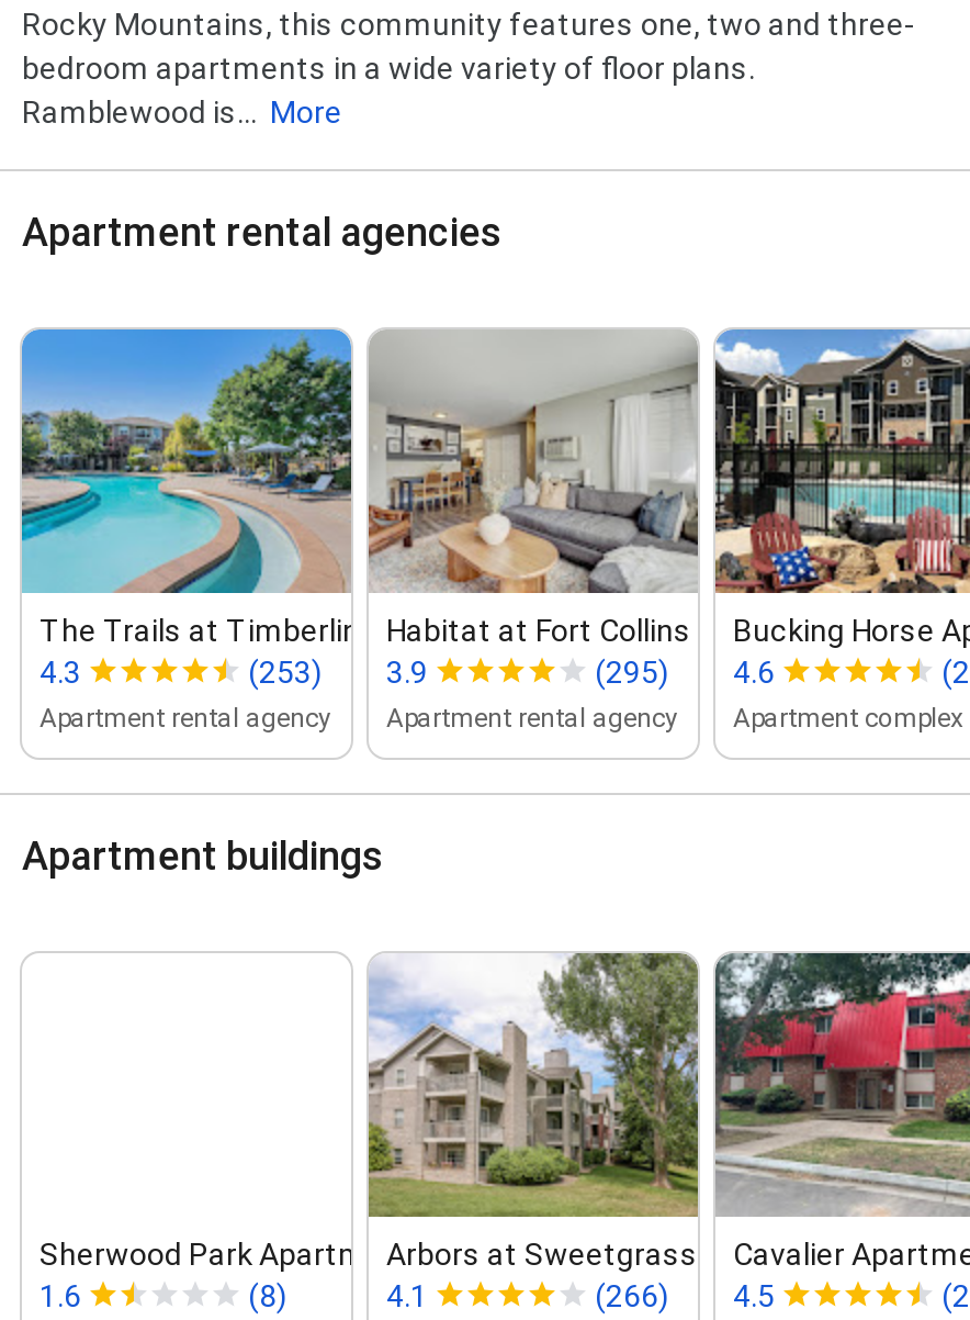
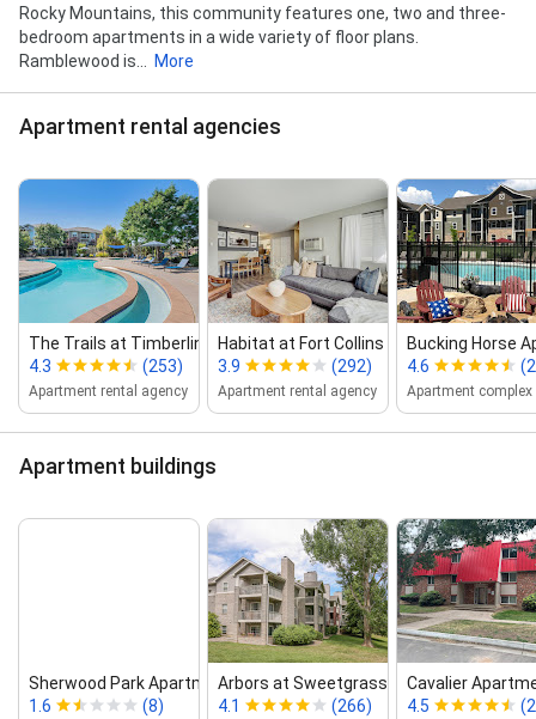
- (295) 4.6
+ (292) 4.6
